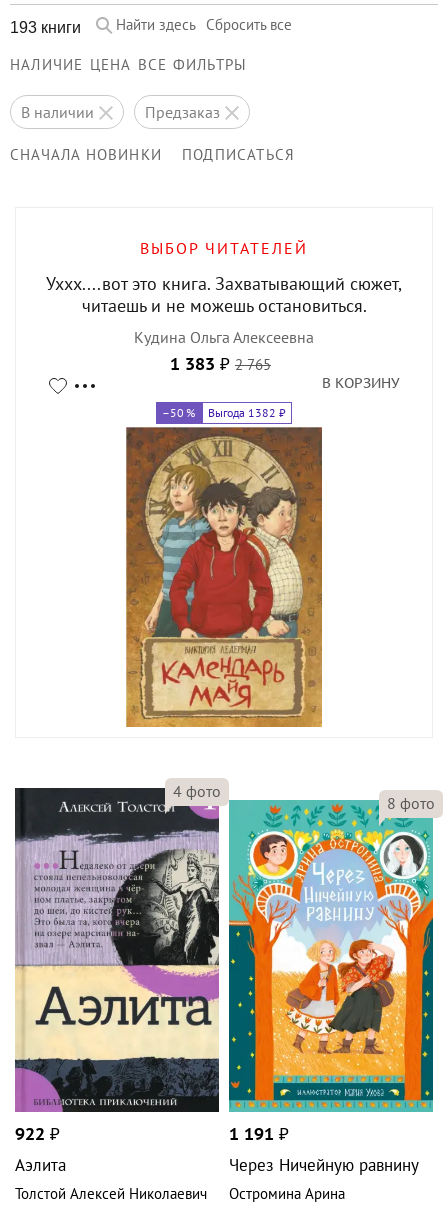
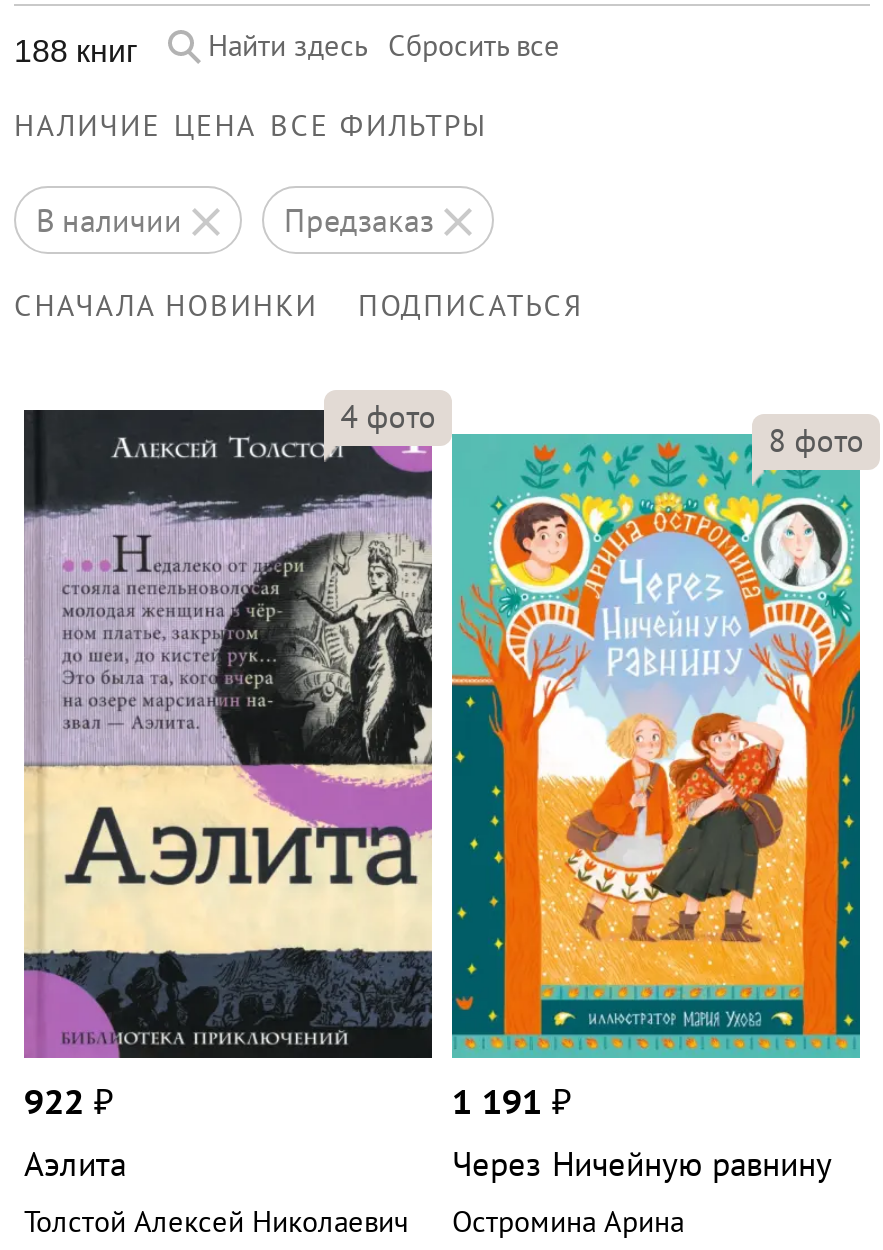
- 193 книги
+ 188 книг

- ВЫБОР ЧИТАТЕЛЕЙ
- Уххх....вот это книга. Захватывающий сюжет,
- читаешь и не можешь остановиться.
- Кудина Ольга Алексеевна
- В КОРЗИНУ

- 1 383 ₽ 2 765
- –50 %
- Выгода 1382 ₽

- [image]
